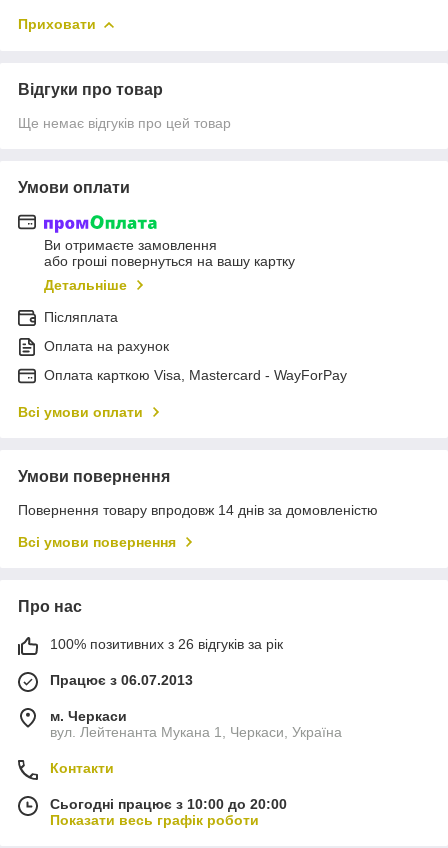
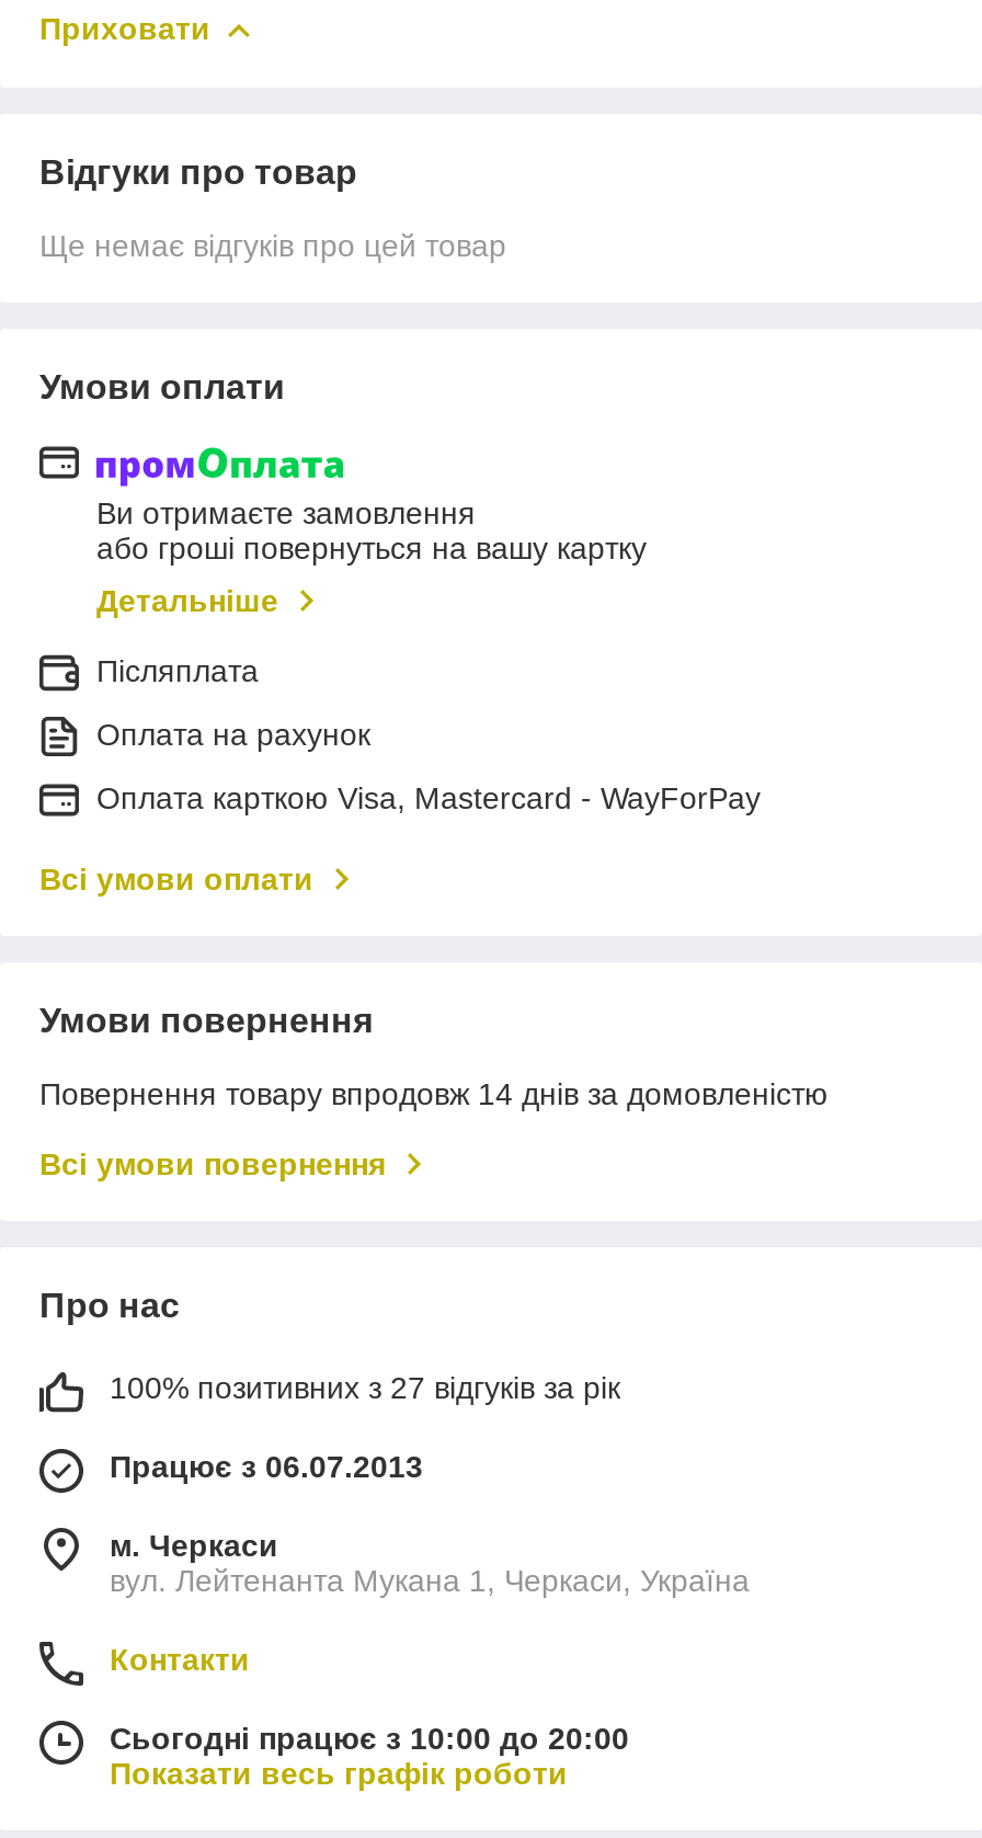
- 100% позитивних з 26 відгуків за рік
+ 100% позитивних з 27 відгуків за рік
